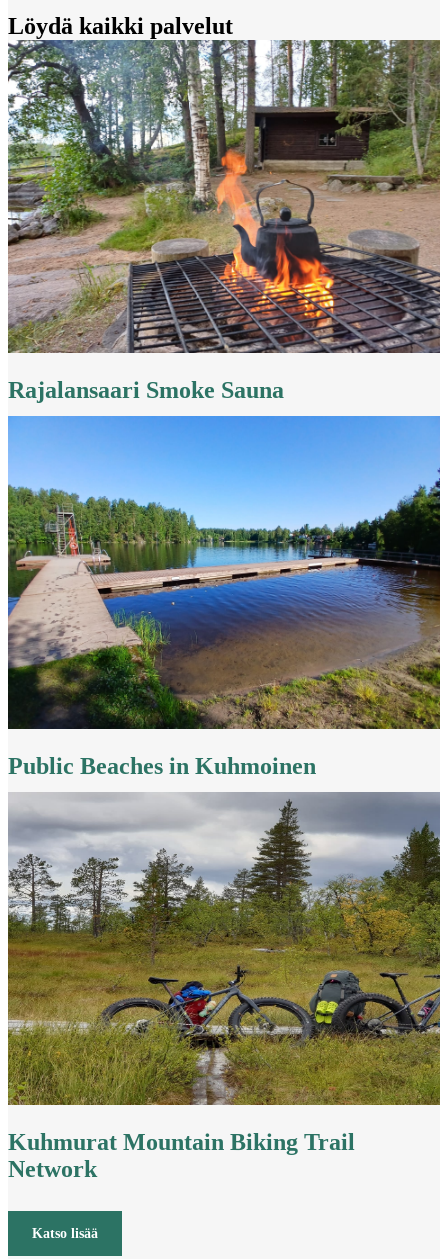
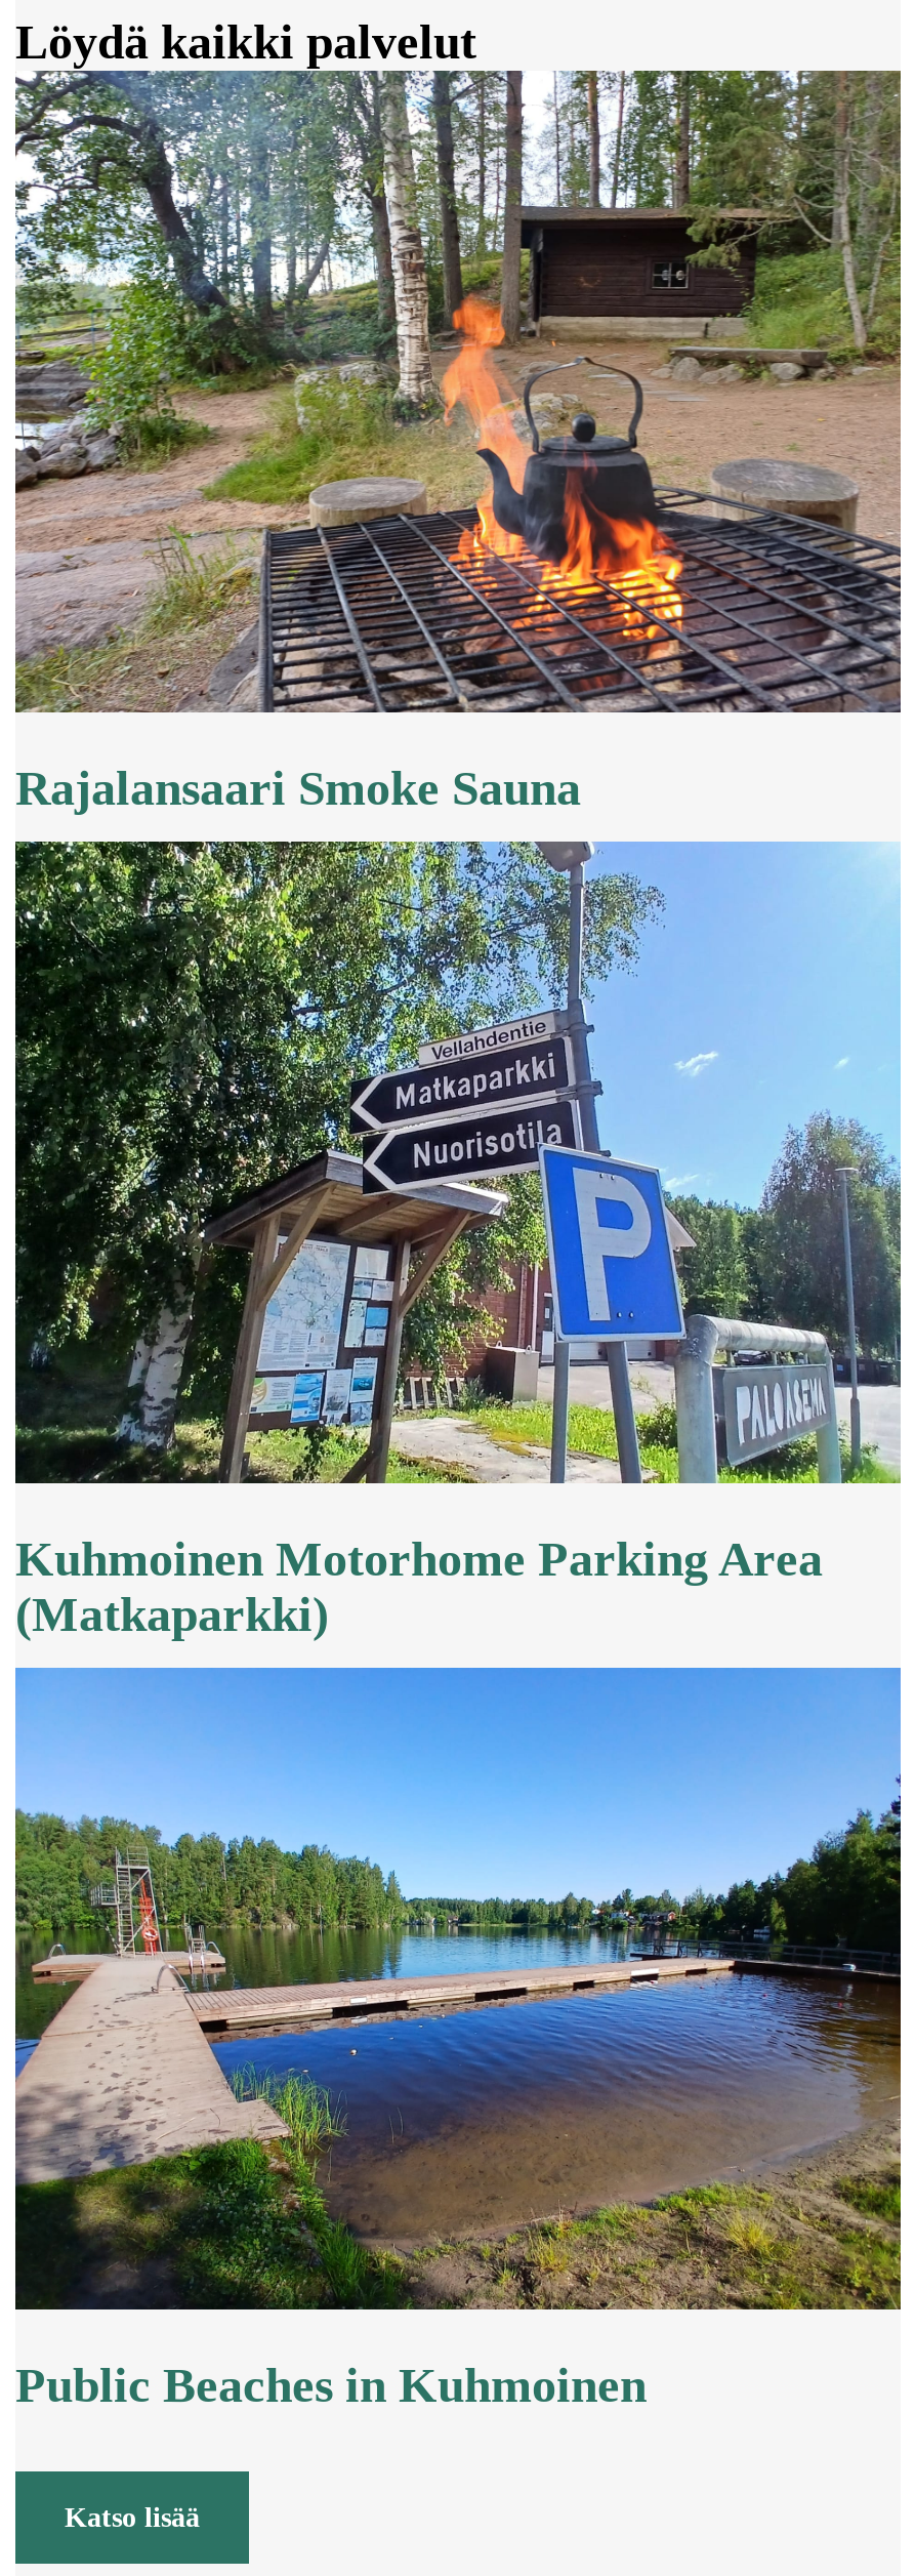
+ [image]
+ Kuhmoinen Motorhome Parking Area
+ (Matkaparkki)

moved down: [image] | Public Beaches in Kuhmoinen

- [image]
- Kuhmurat Mountain Biking Trail
- Network
